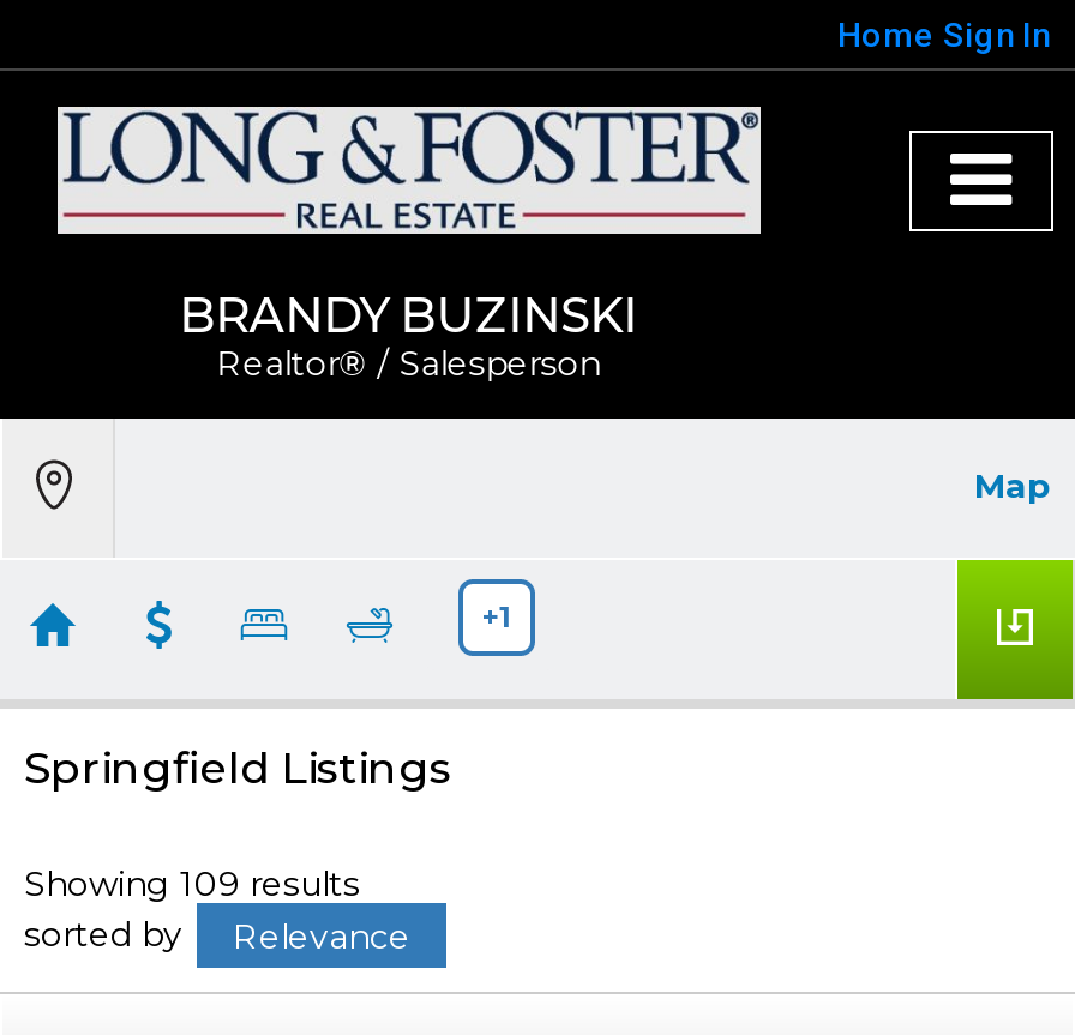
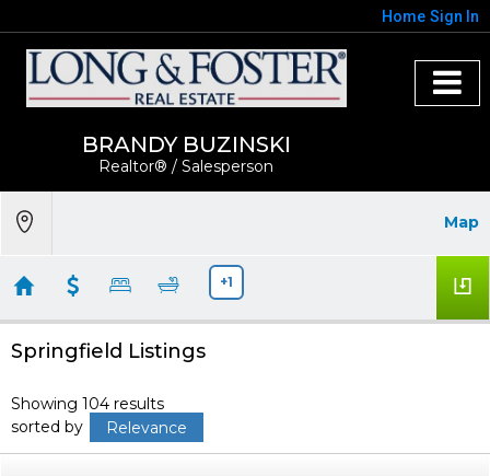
- Showing 109 results
+ Showing 104 results
